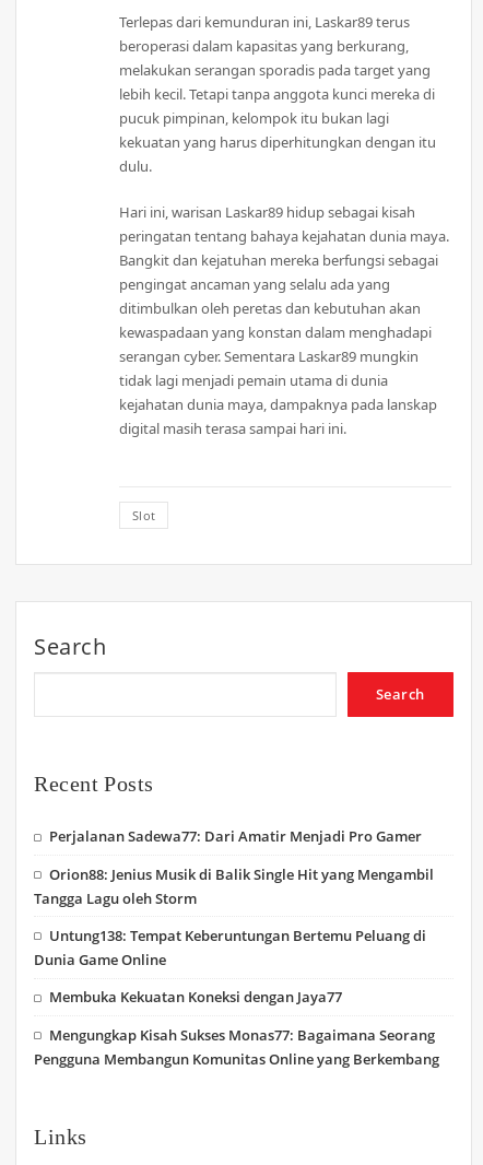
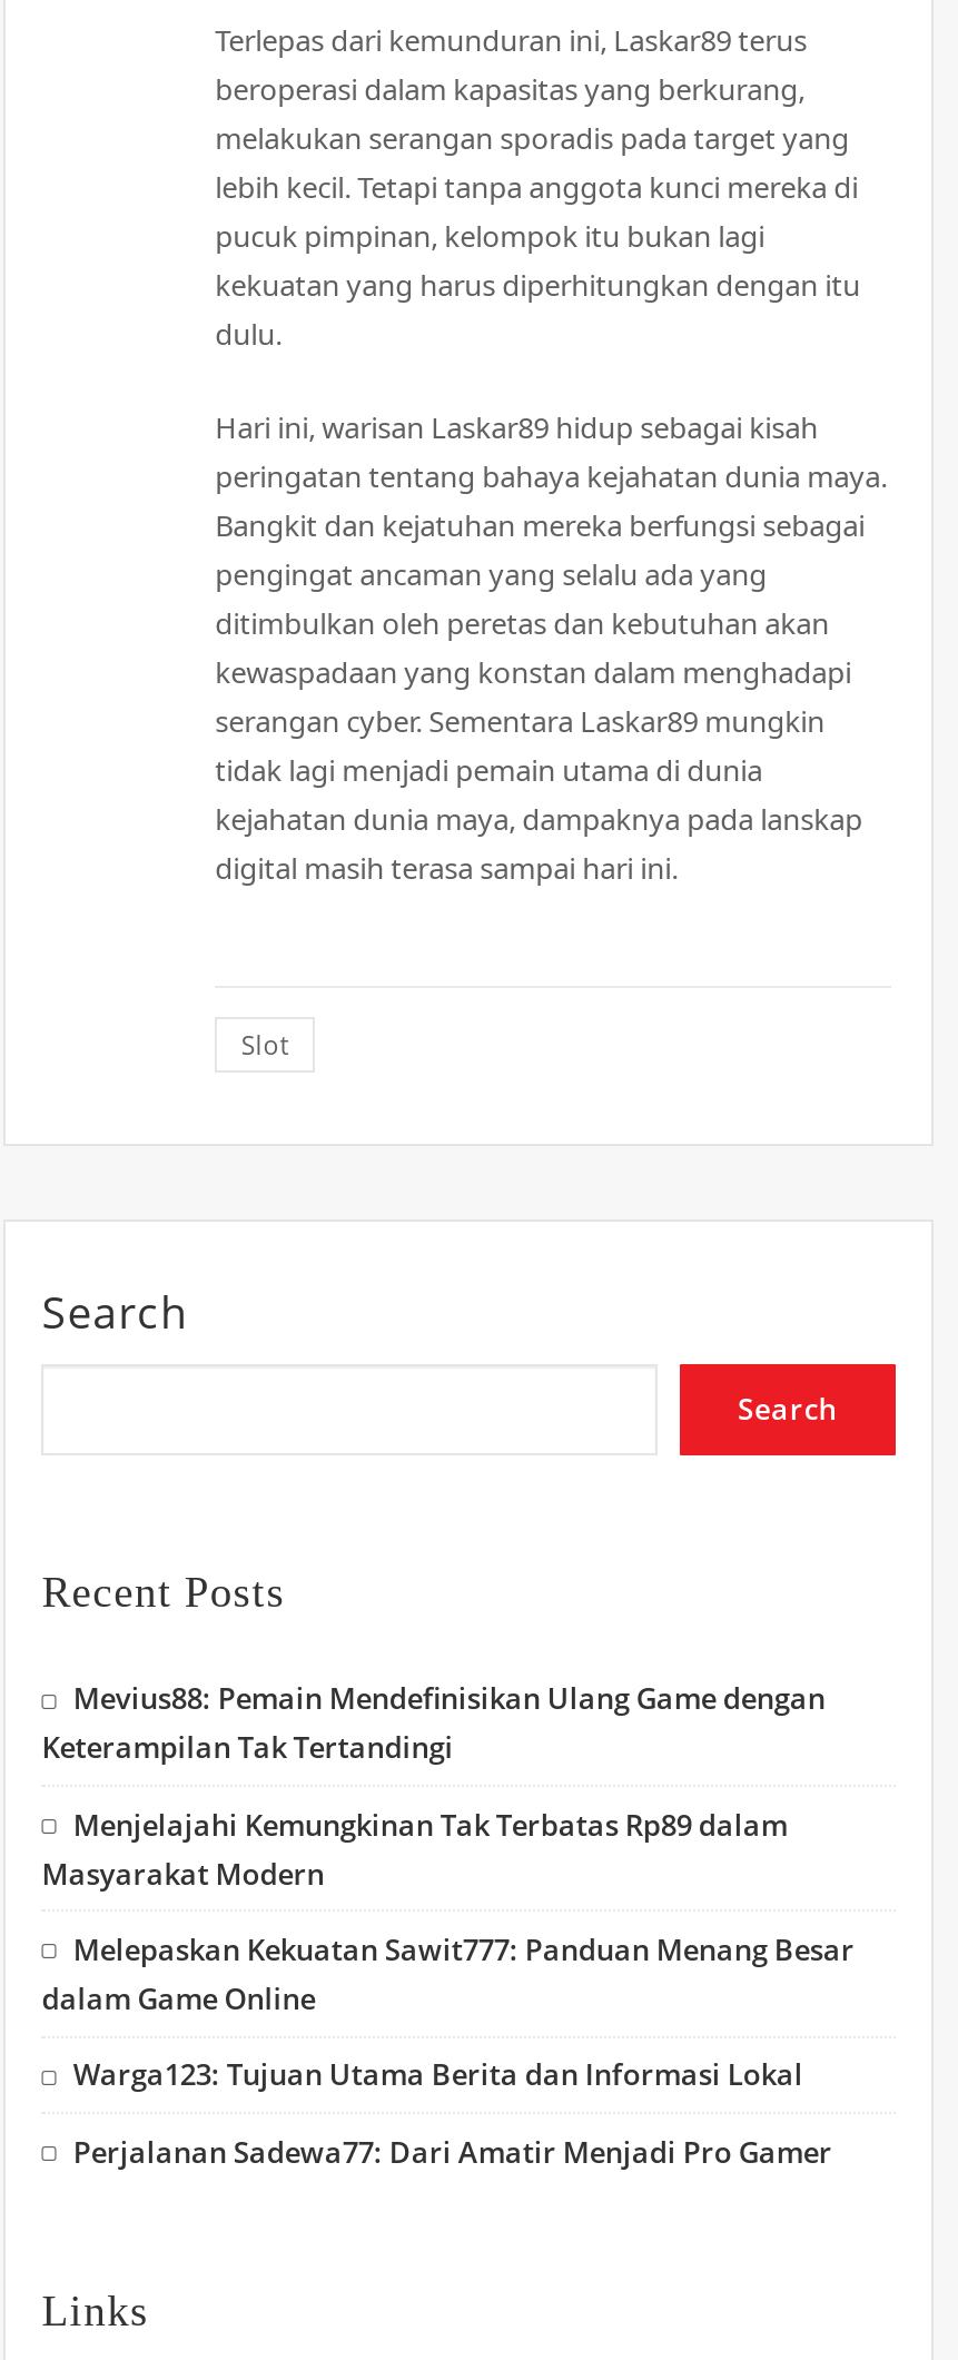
+ Mevius88: Pemain Mendefinisikan Ulang Game dengan
+ Keterampilan Tak Tertandingi
+ Menjelajahi Kemungkinan Tak Terbatas Rp89 dalam
+ Masyarakat Modern
+ Melepaskan Kekuatan Sawit777: Panduan Menang Besar
+ dalam Game Online
+ Warga123: Tujuan Utama Berita dan Informasi Lokal

moved down: Perjalanan Sadewa77: Dari Amatir Menjadi Pro Gamer

- Orion88: Jenius Musik di Balik Single Hit yang Mengambil
- Tangga Lagu oleh Storm
- Untung138: Tempat Keberuntungan Bertemu Peluang di
- Dunia Game Online
- Membuka Kekuatan Koneksi dengan Jaya77
- Mengungkap Kisah Sukses Monas77: Bagaimana Seorang
- Pengguna Membangun Komunitas Online yang Berkembang
